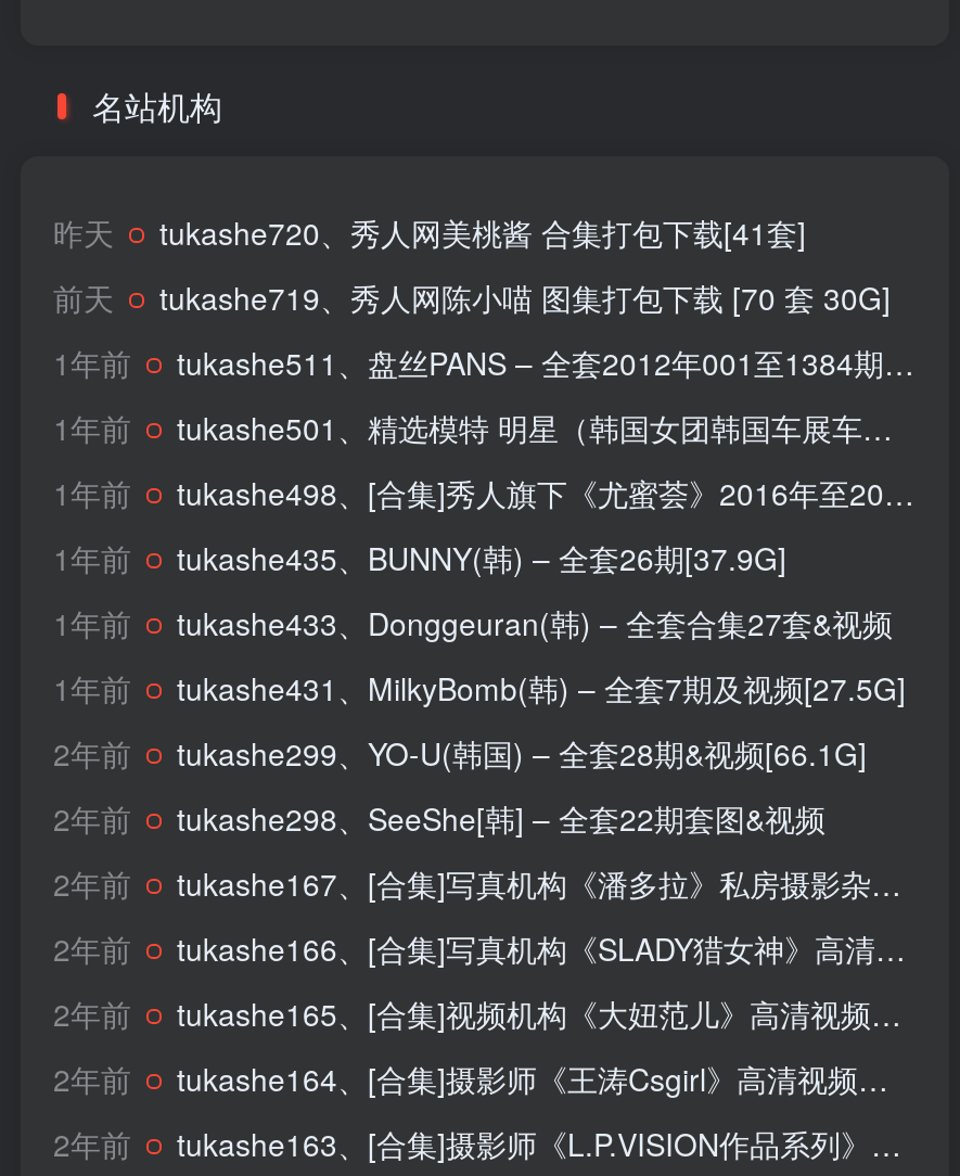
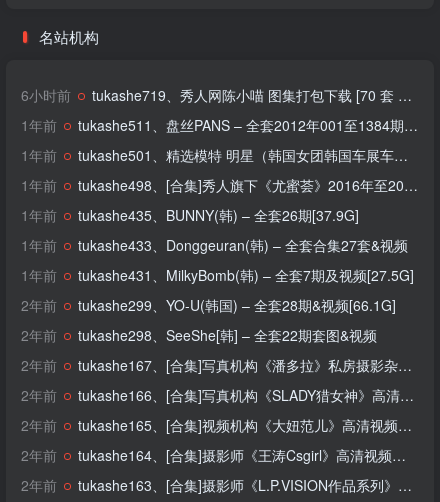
- 昨天
- tukashe720、秀人网美桃酱 合集打包下载[41套]
- 前天
+ 6小时前
